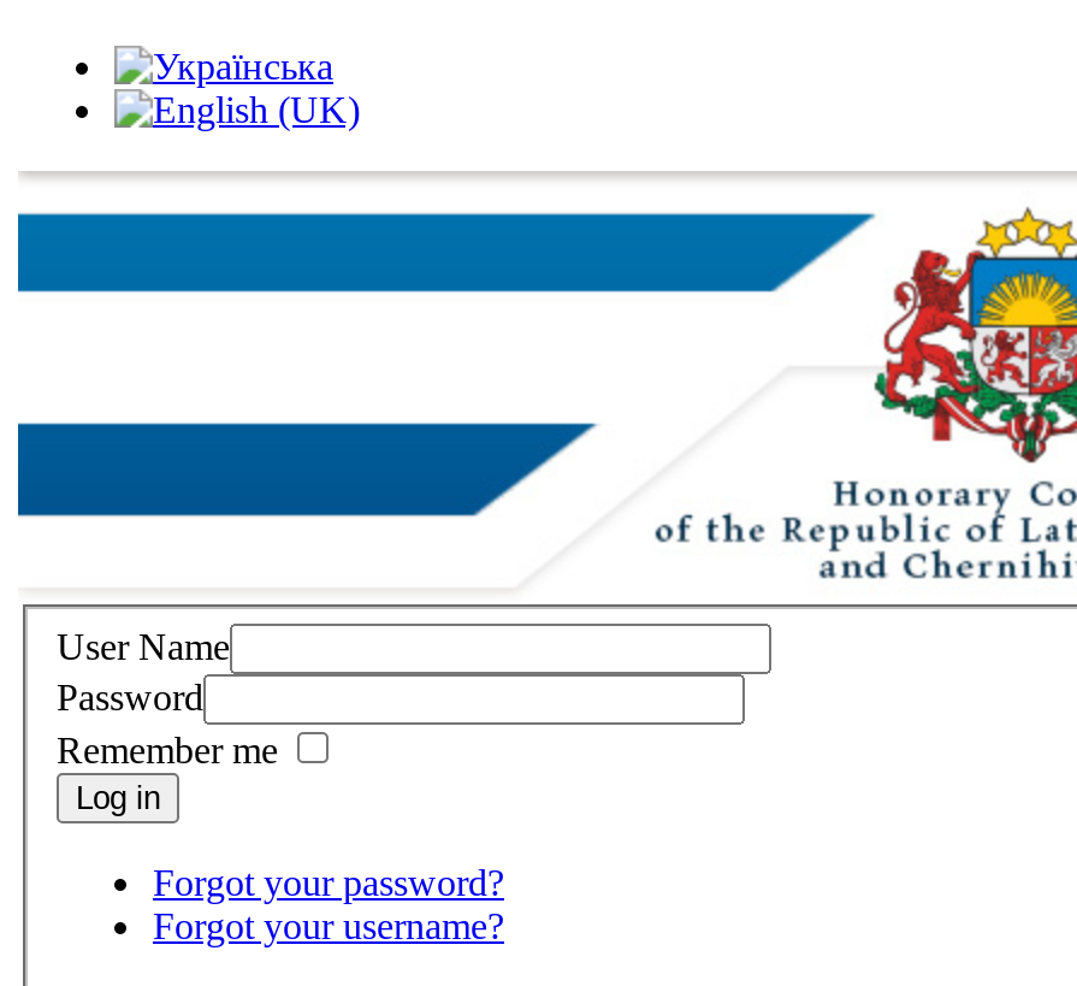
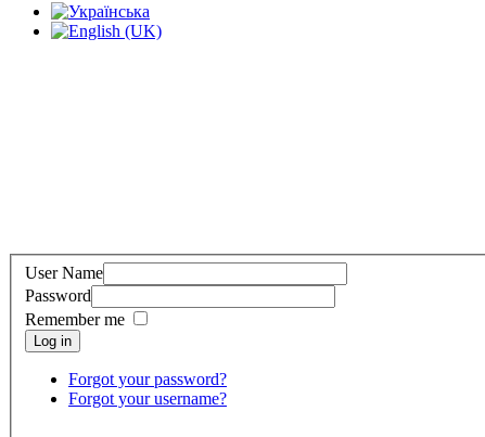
- [image]
